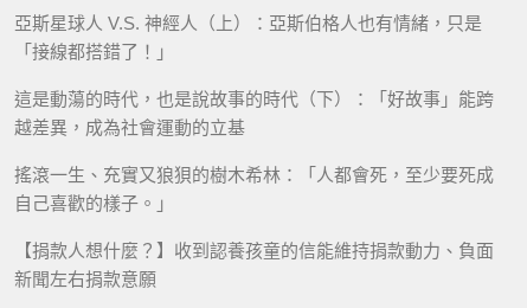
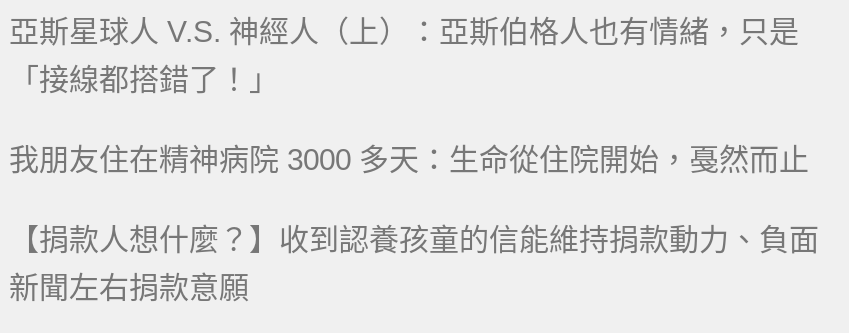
- 這是動蕩的時代，也是說故事的時代（下）：「好故事」能跨
- 越差異，成為社會運動的立基
- 搖滾一生、充實又狼狽的樹木希林：「人都會死，至少要死成
- 自己喜歡的樣子。」
+ 我朋友住在精神病院 3000 多天：生命從住院開始，戞然而止
